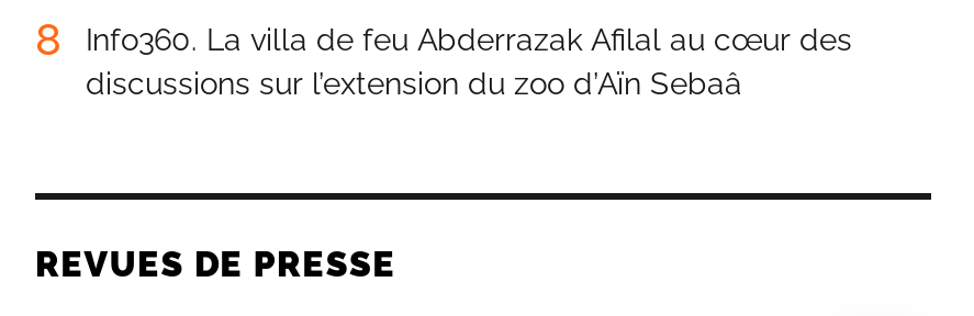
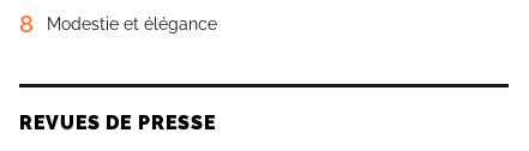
- Info360. La villa de feu Abderrazak Afilal au cœur des
- discussions sur l’extension du zoo d’Aïn Sebaâ
+ Modestie et élégance
